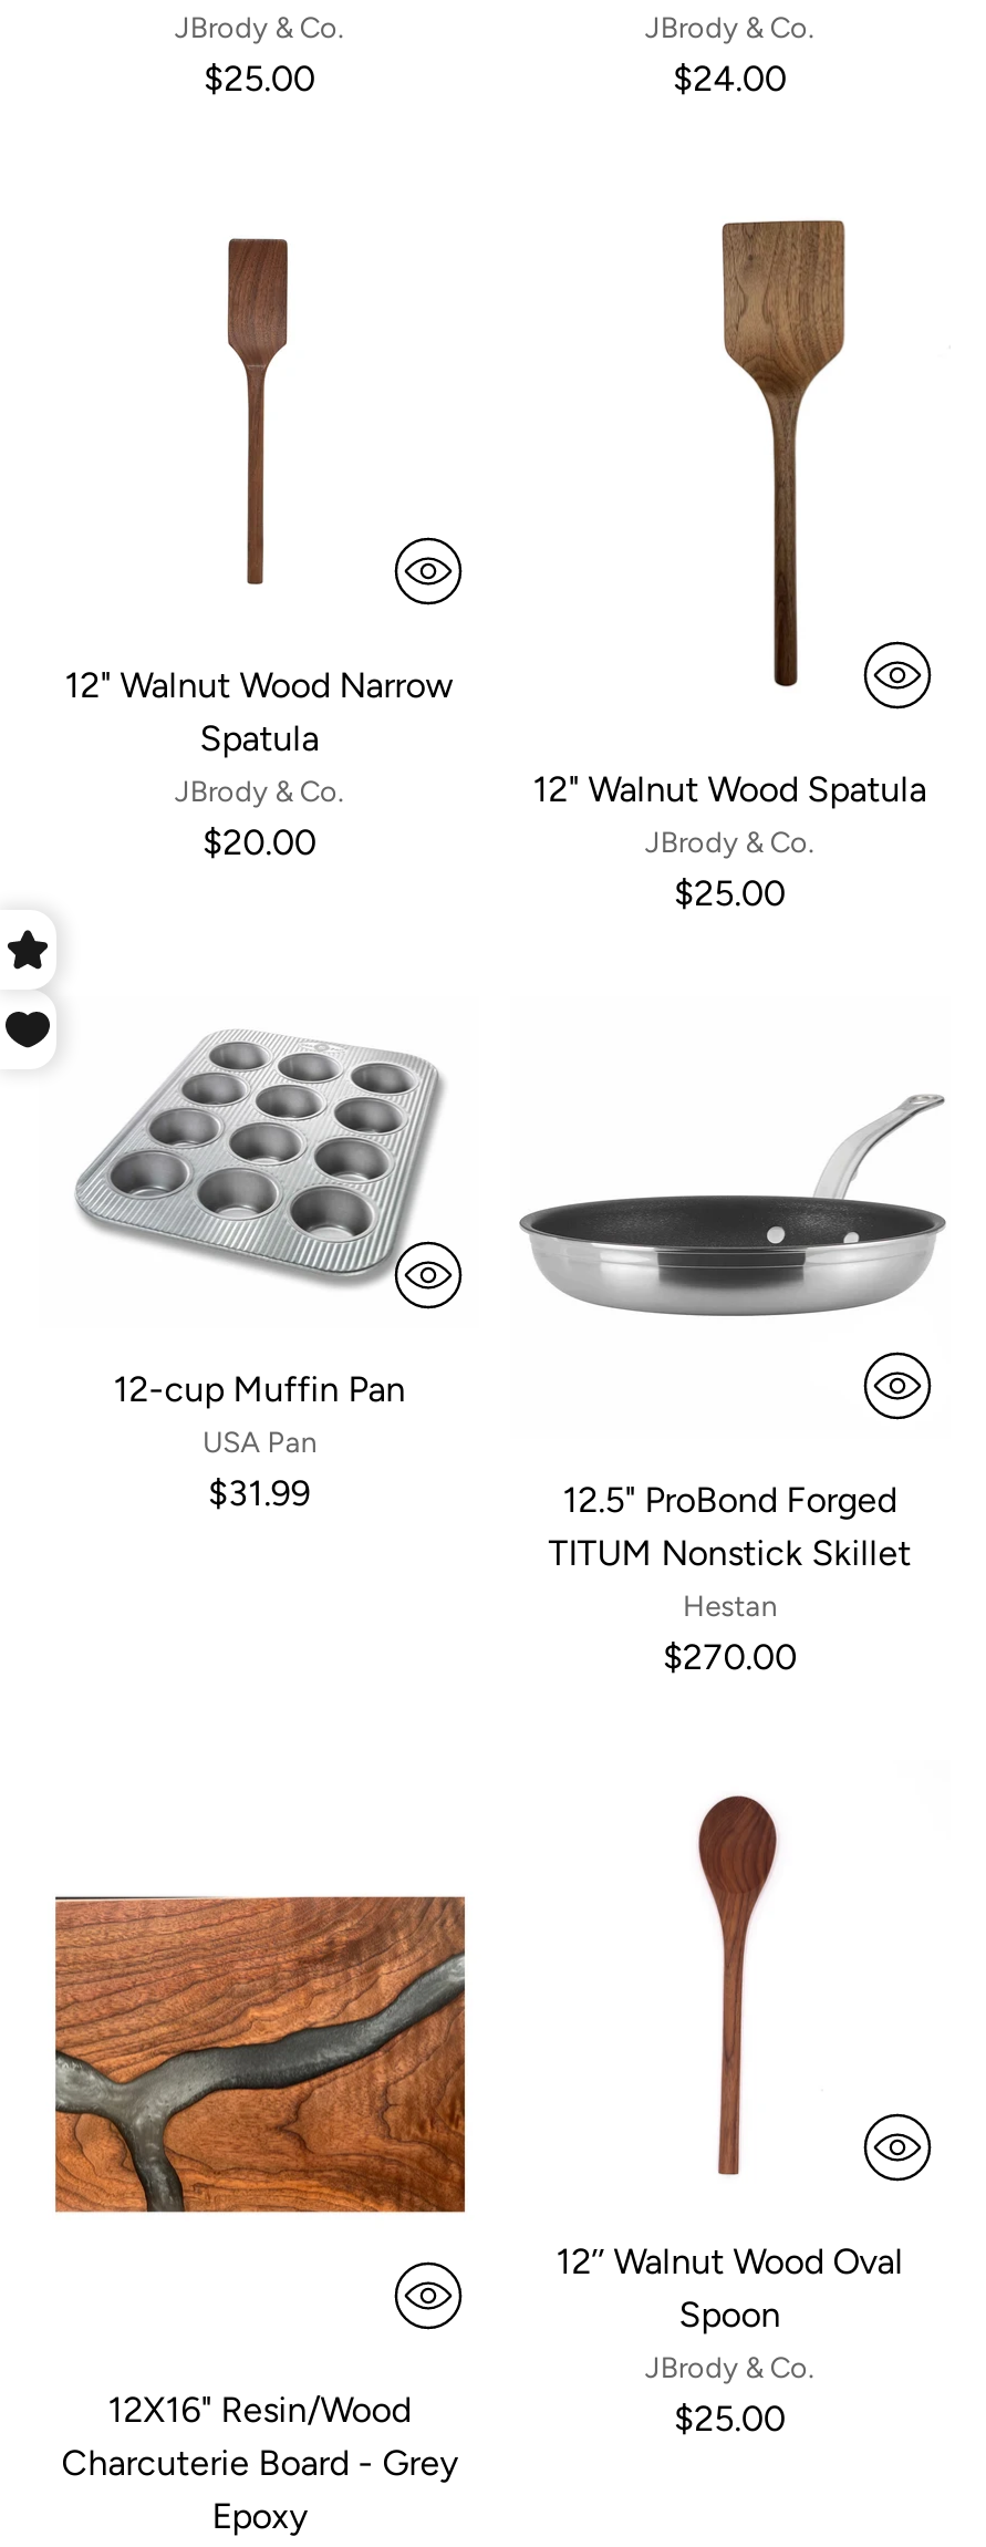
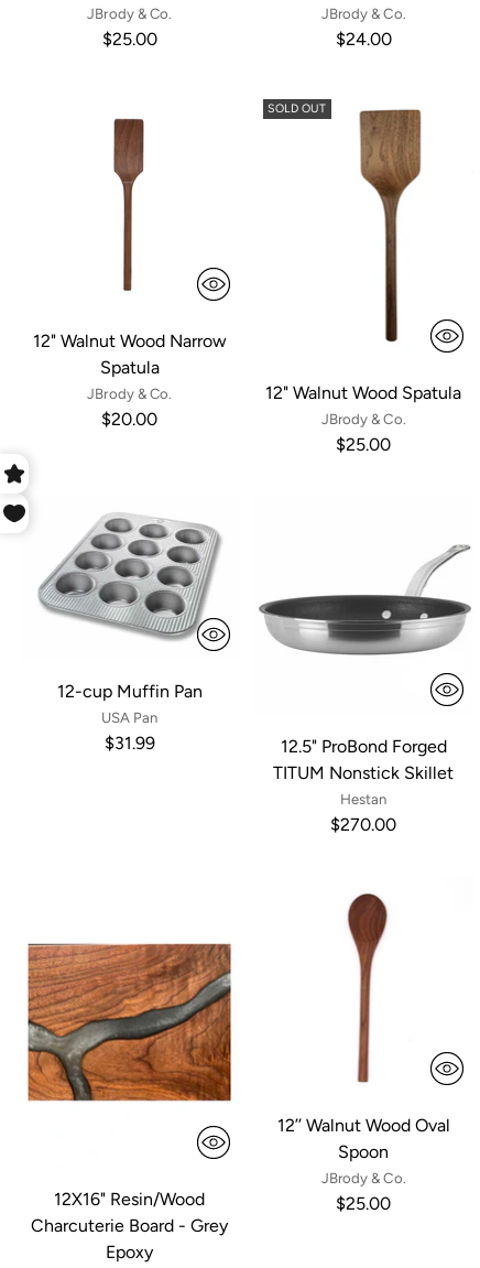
+ SOLD OUT
